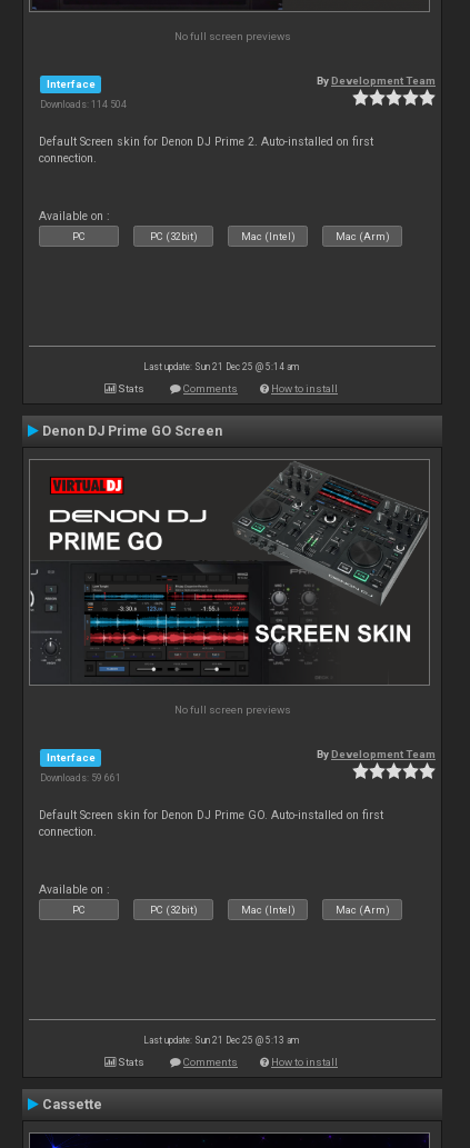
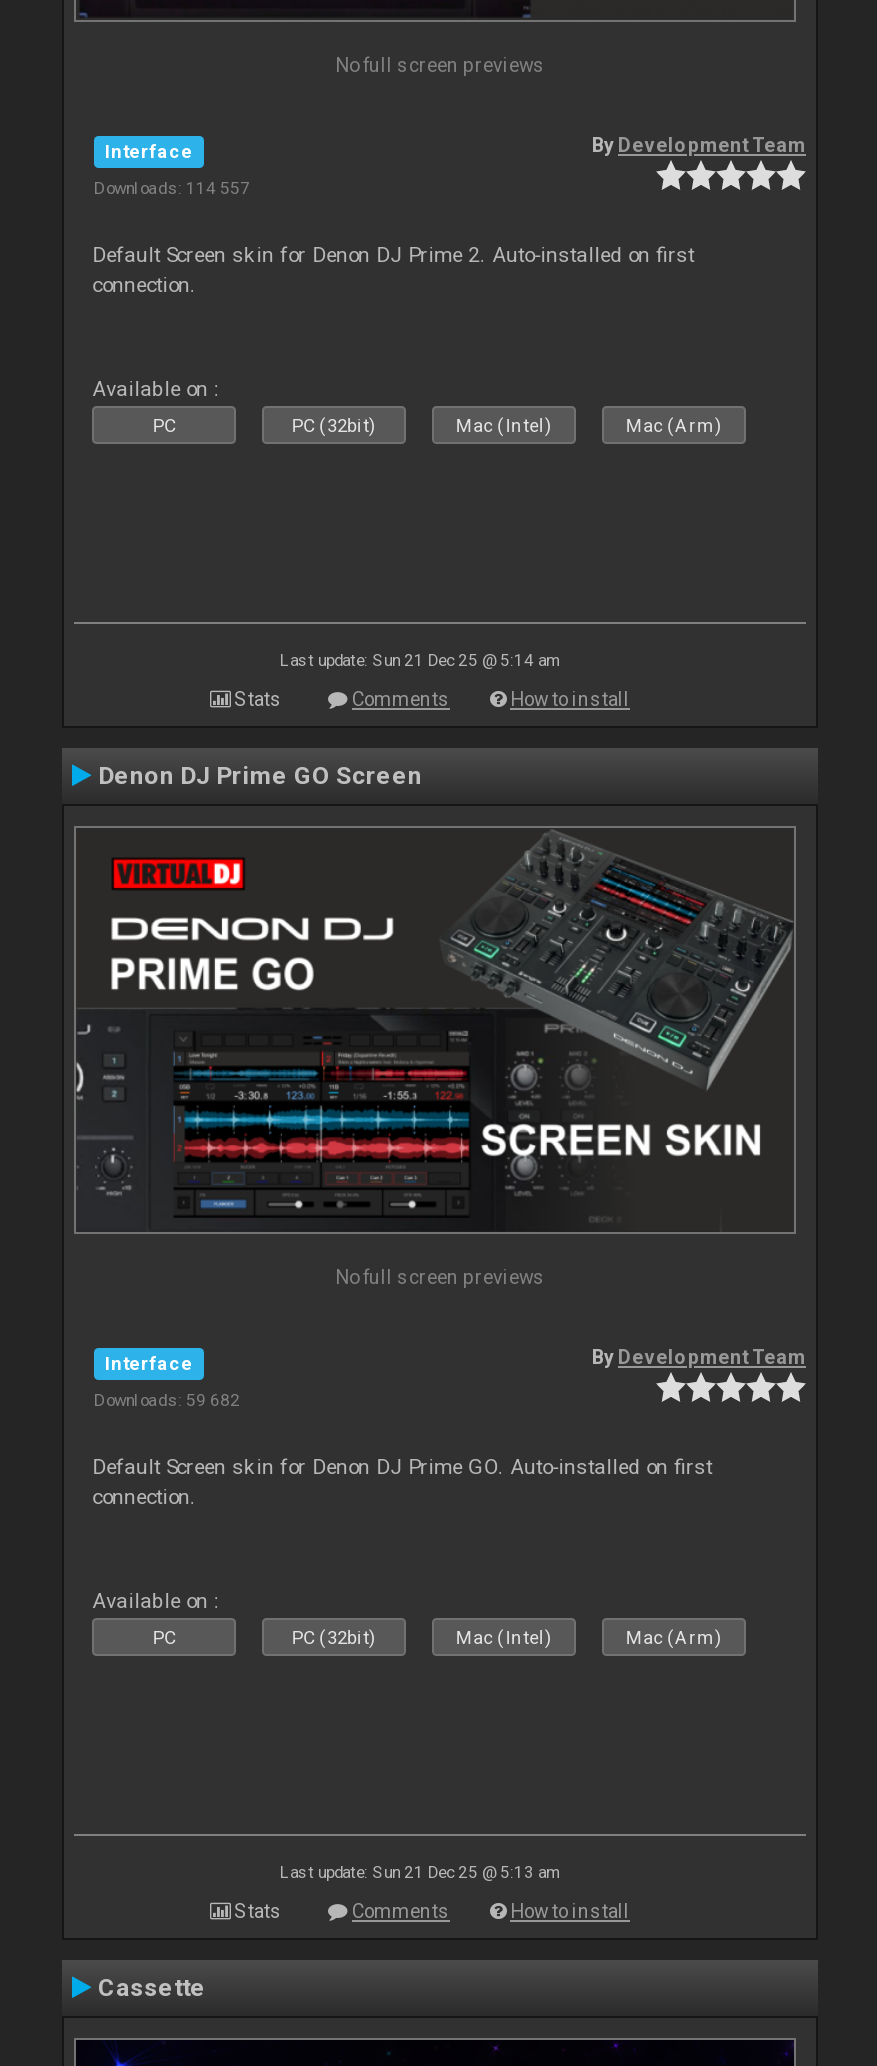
- Downloads: 114 504
+ Downloads: 114 557

- Downloads: 59 661
+ Downloads: 59 682
